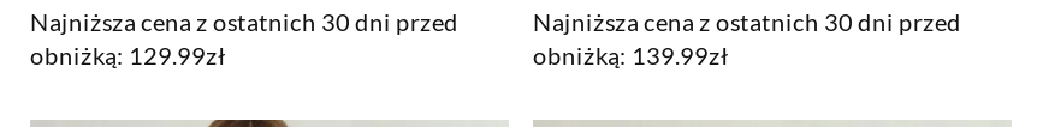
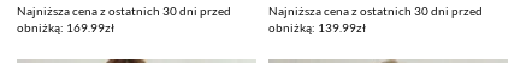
- obniżką: 129.99zł
+ obniżką: 169.99zł
